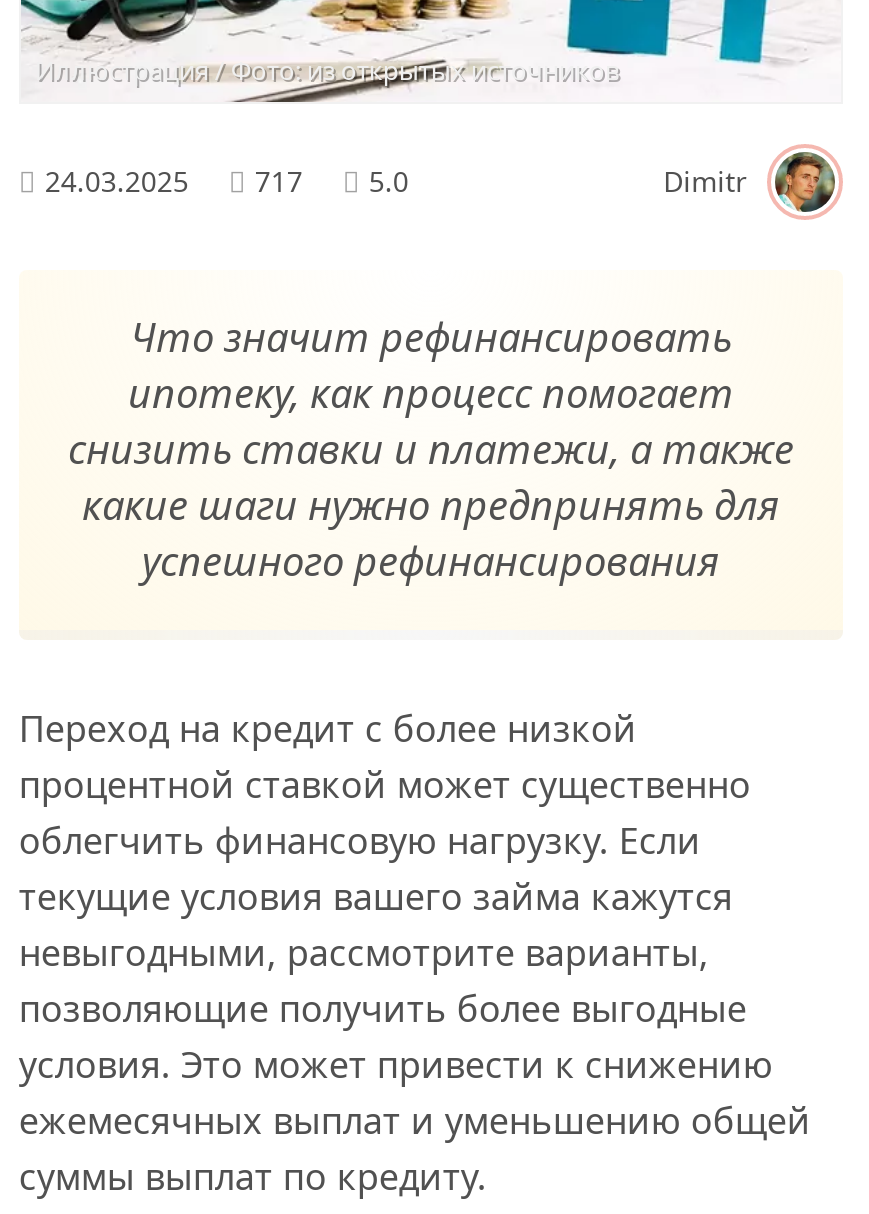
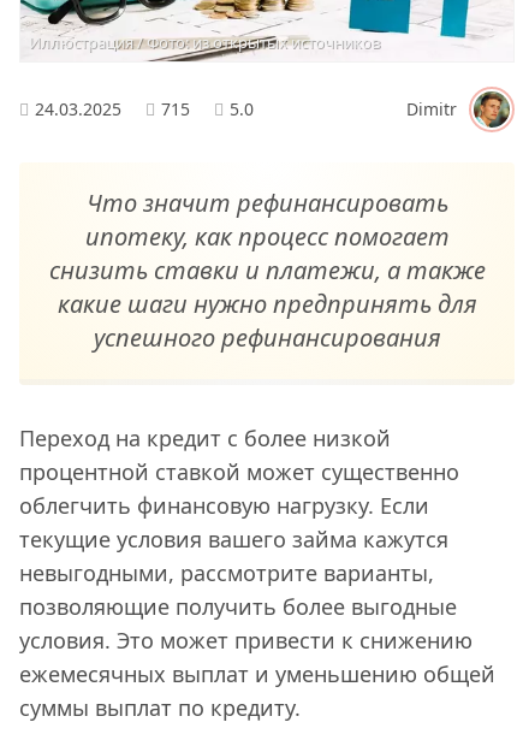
- 24.03.2025 717 5.0
+ 24.03.2025 715 5.0
